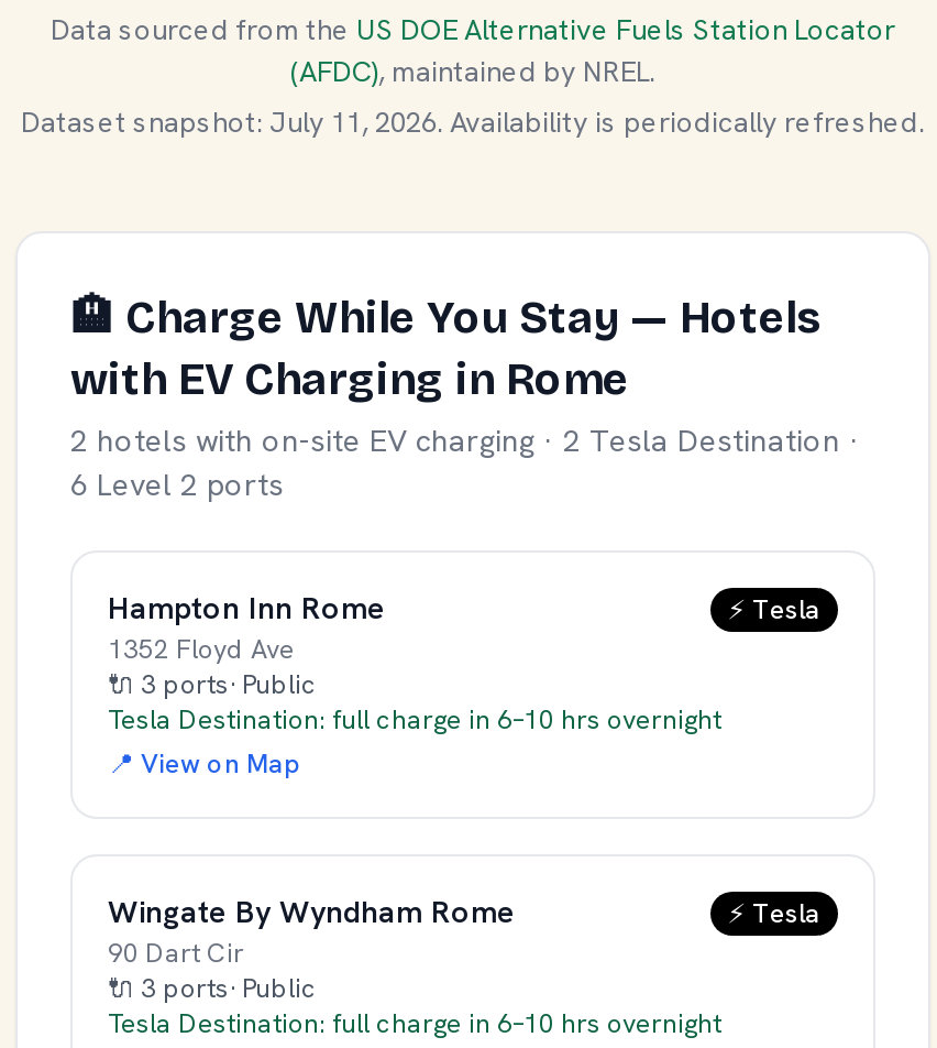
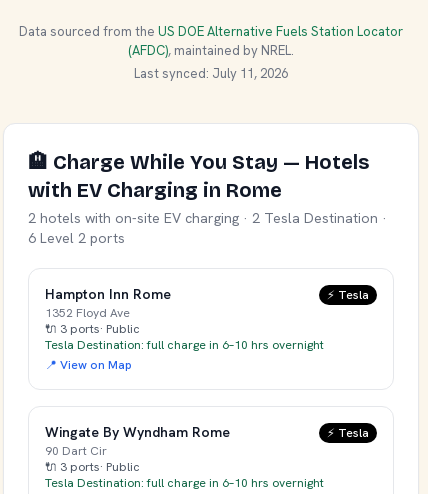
- Dataset snapshot: July 11, 2026. Availability is periodically refreshed.
+ Last synced: July 11, 2026
